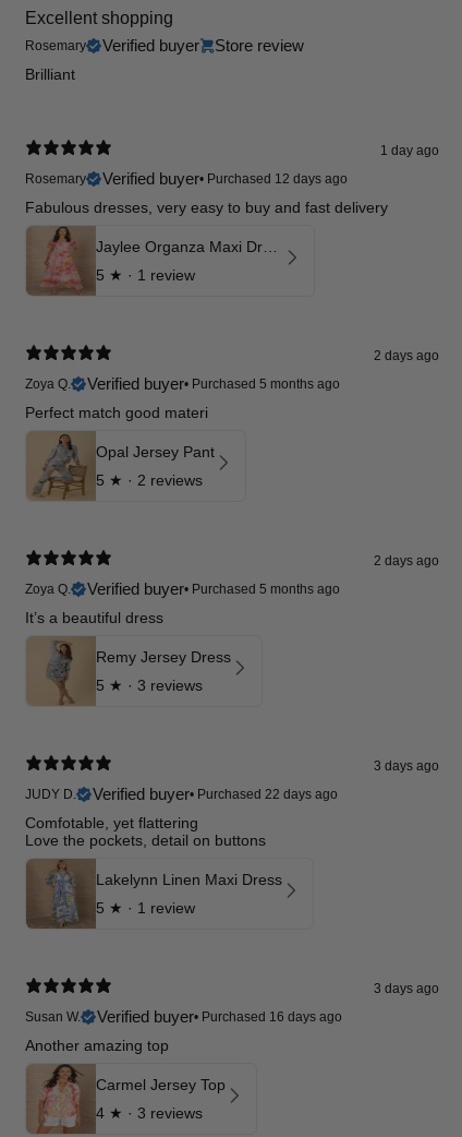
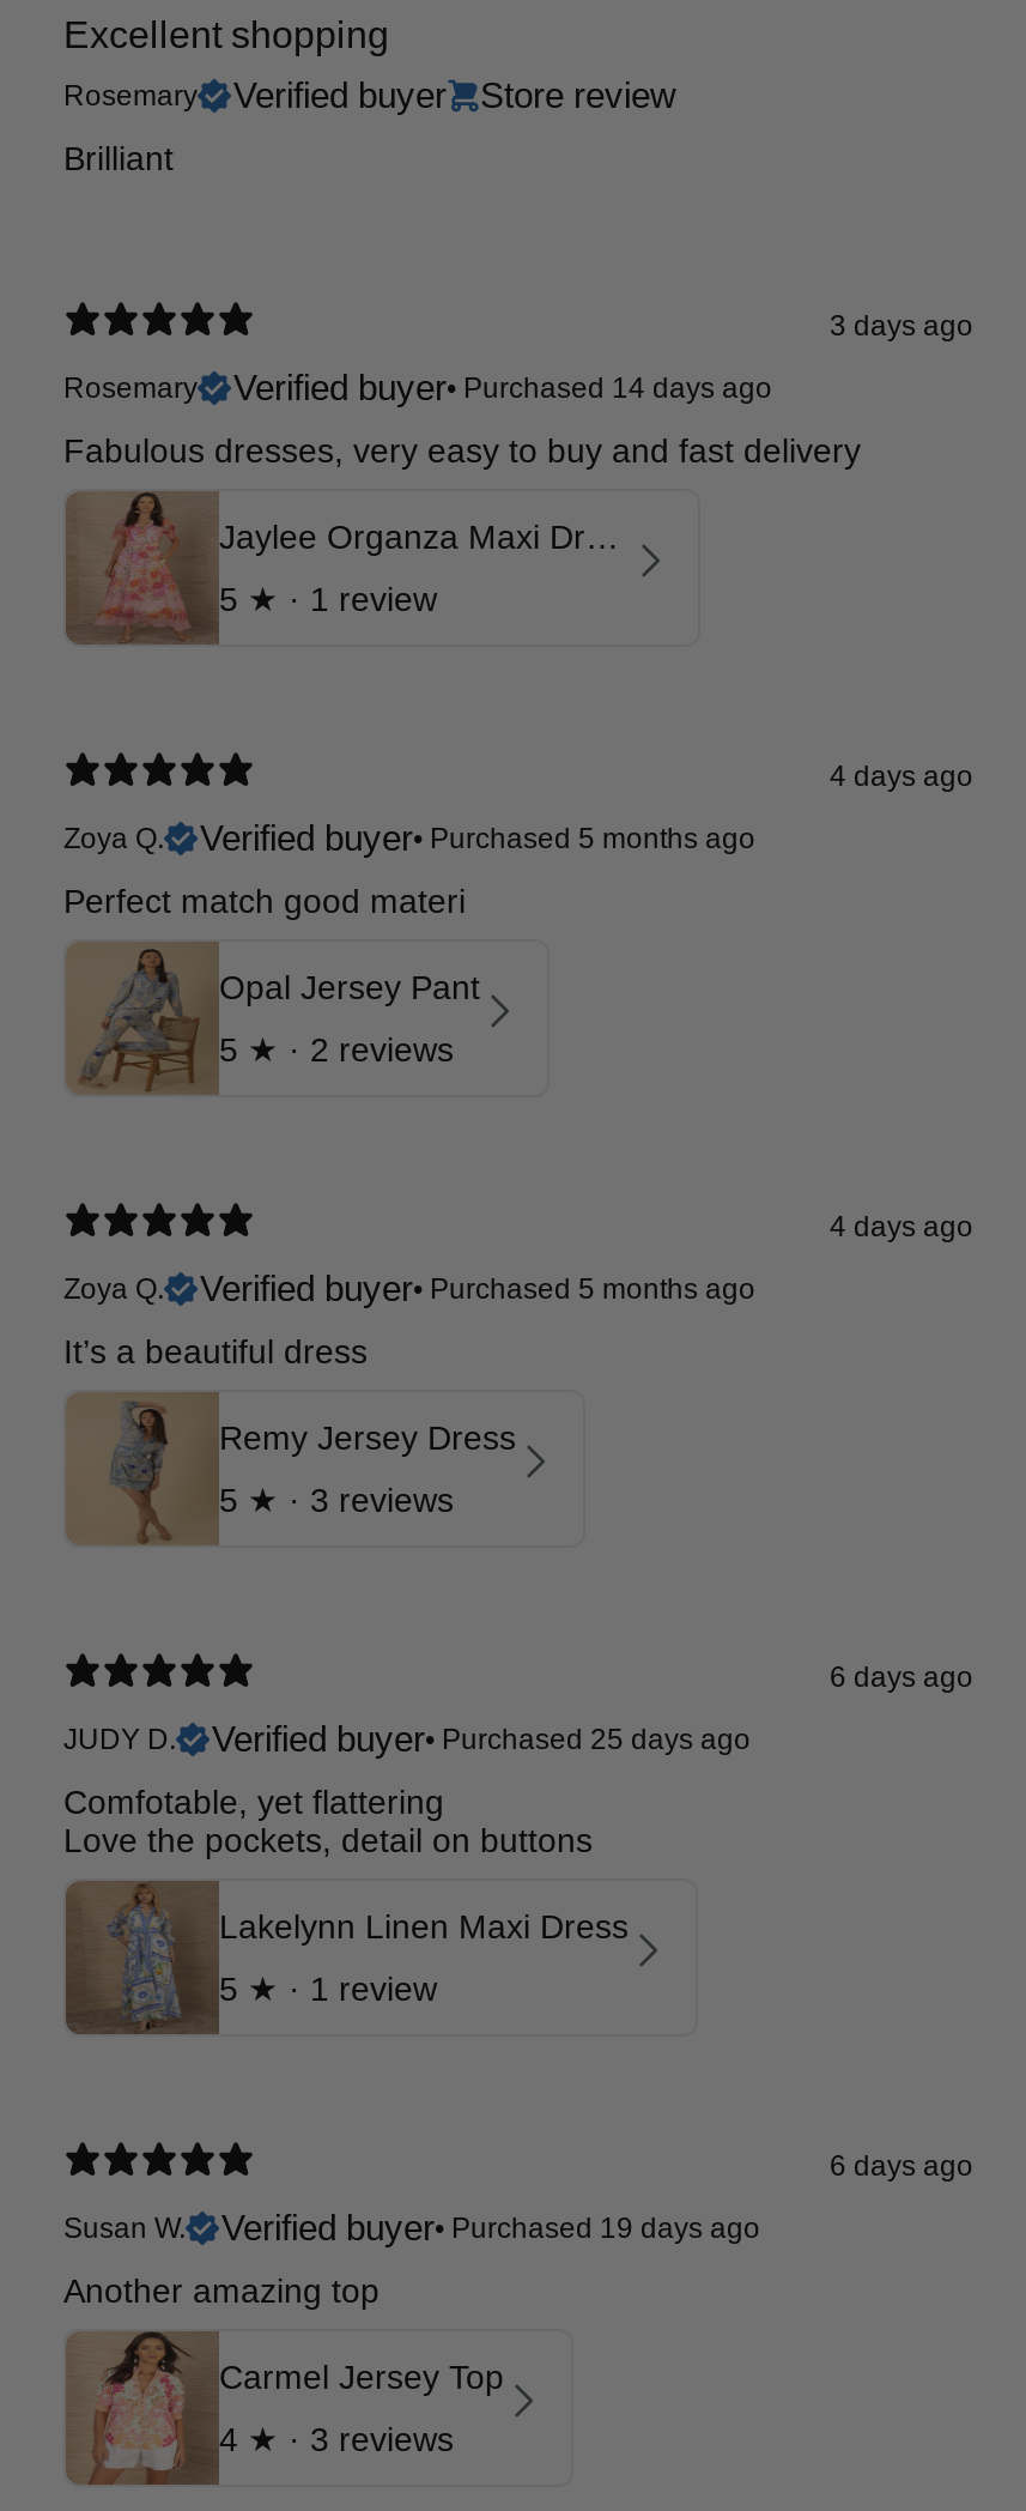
- 1 day ago
+ 3 days ago

- Verified buyer • Purchased 12 days ago
+ Verified buyer • Purchased 14 days ago

- 2 days ago
+ 4 days ago

- 2 days ago
+ 4 days ago

- 3 days ago
+ 6 days ago

- Verified buyer • Purchased 22 days ago
+ Verified buyer • Purchased 25 days ago

- 3 days ago
+ 6 days ago

- Verified buyer • Purchased 16 days ago
+ Verified buyer • Purchased 19 days ago
